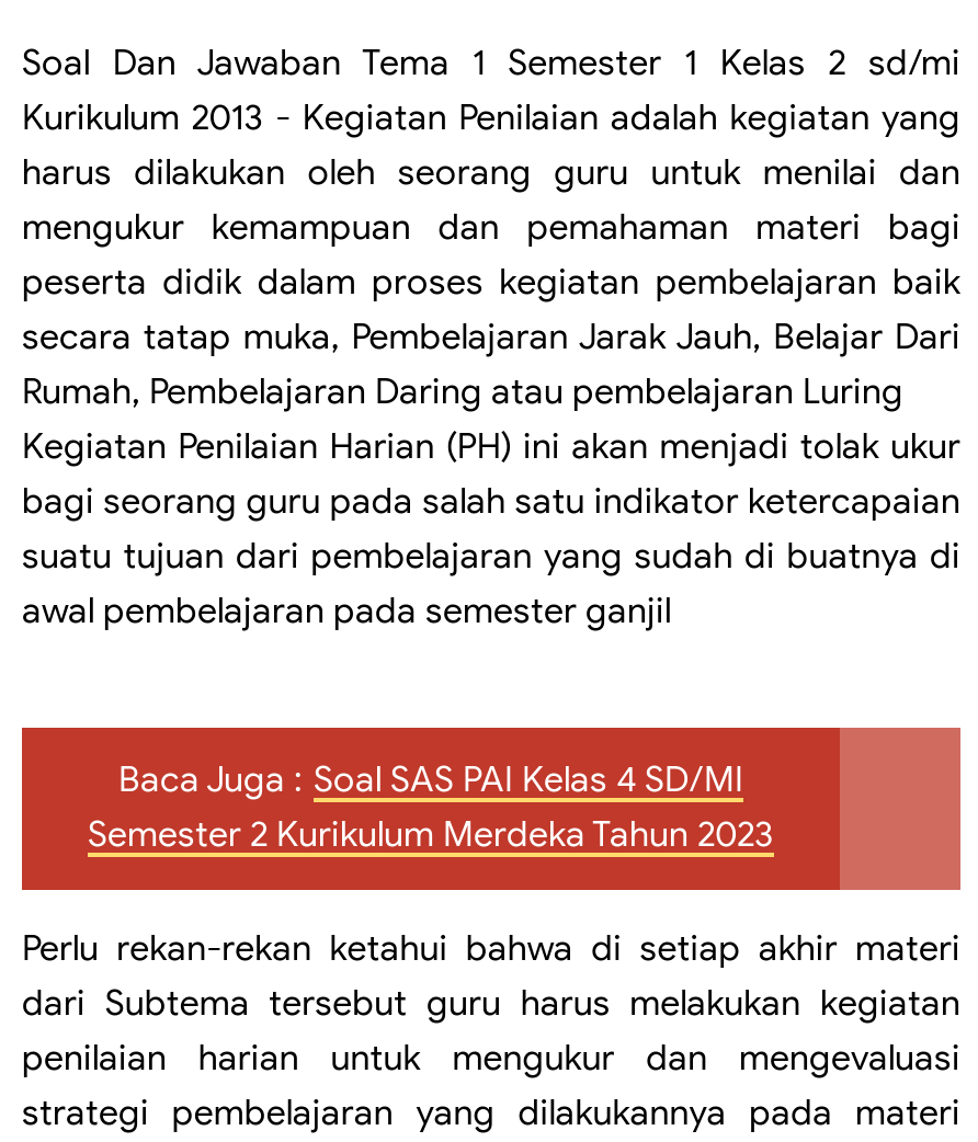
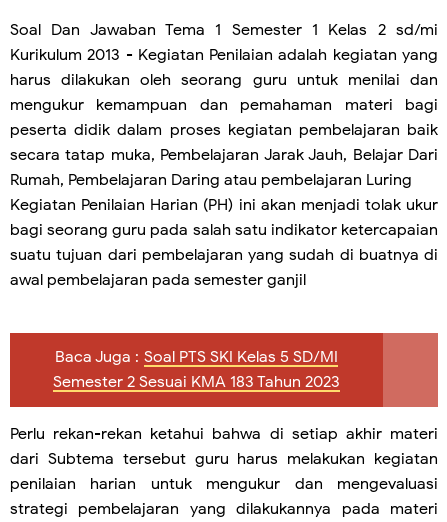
- Baca Juga : Soal SAS PAI Kelas 4 SD/MI
- Semester 2 Kurikulum Merdeka Tahun 2023
+ Baca Juga : Soal PTS SKI Kelas 5 SD/MI
+ Semester 2 Sesuai KMA 183 Tahun 2023
